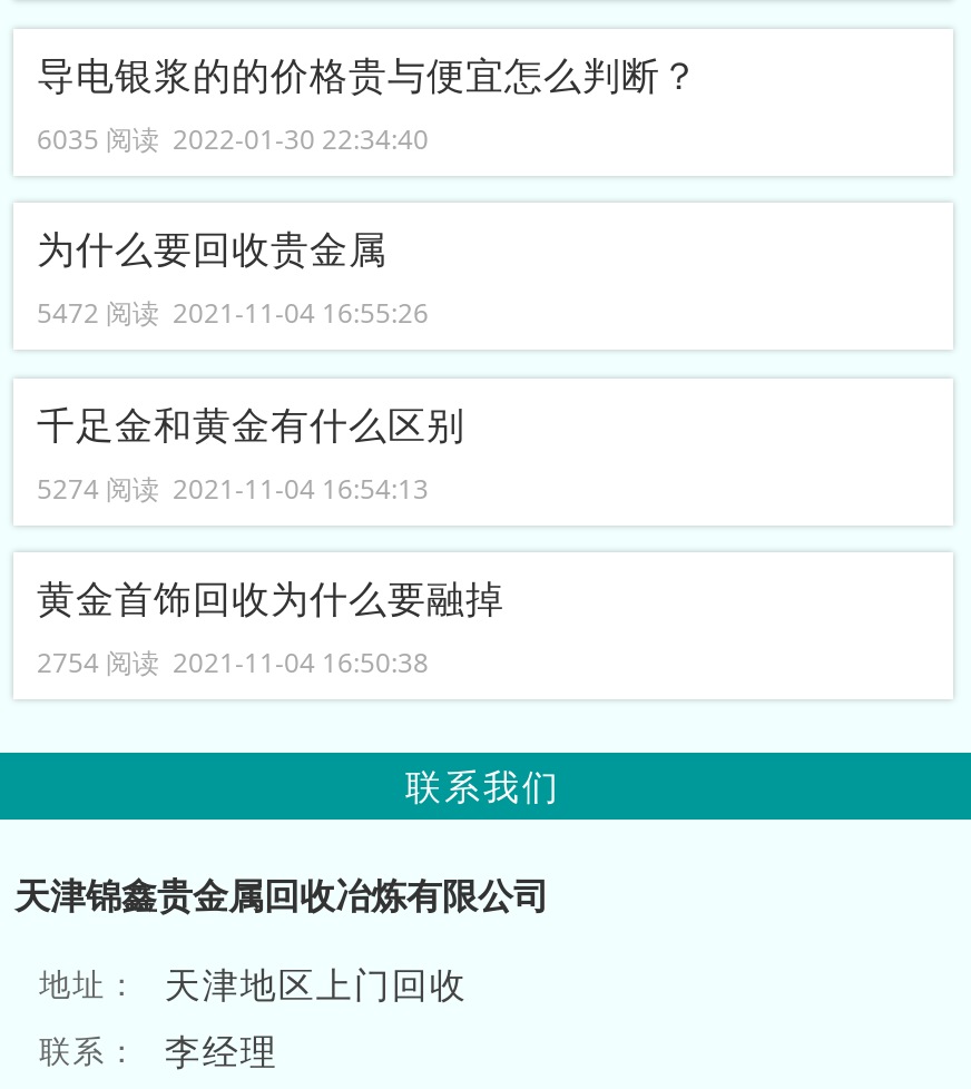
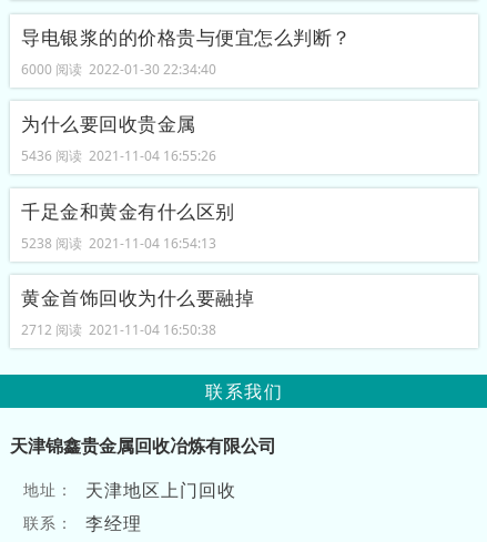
- 6035 阅读 2022-01-30 22:34:40
+ 6000 阅读 2022-01-30 22:34:40

- 5472 阅读 2021-11-04 16:55:26
+ 5436 阅读 2021-11-04 16:55:26

- 5274 阅读 2021-11-04 16:54:13
+ 5238 阅读 2021-11-04 16:54:13

- 2754 阅读 2021-11-04 16:50:38
+ 2712 阅读 2021-11-04 16:50:38
